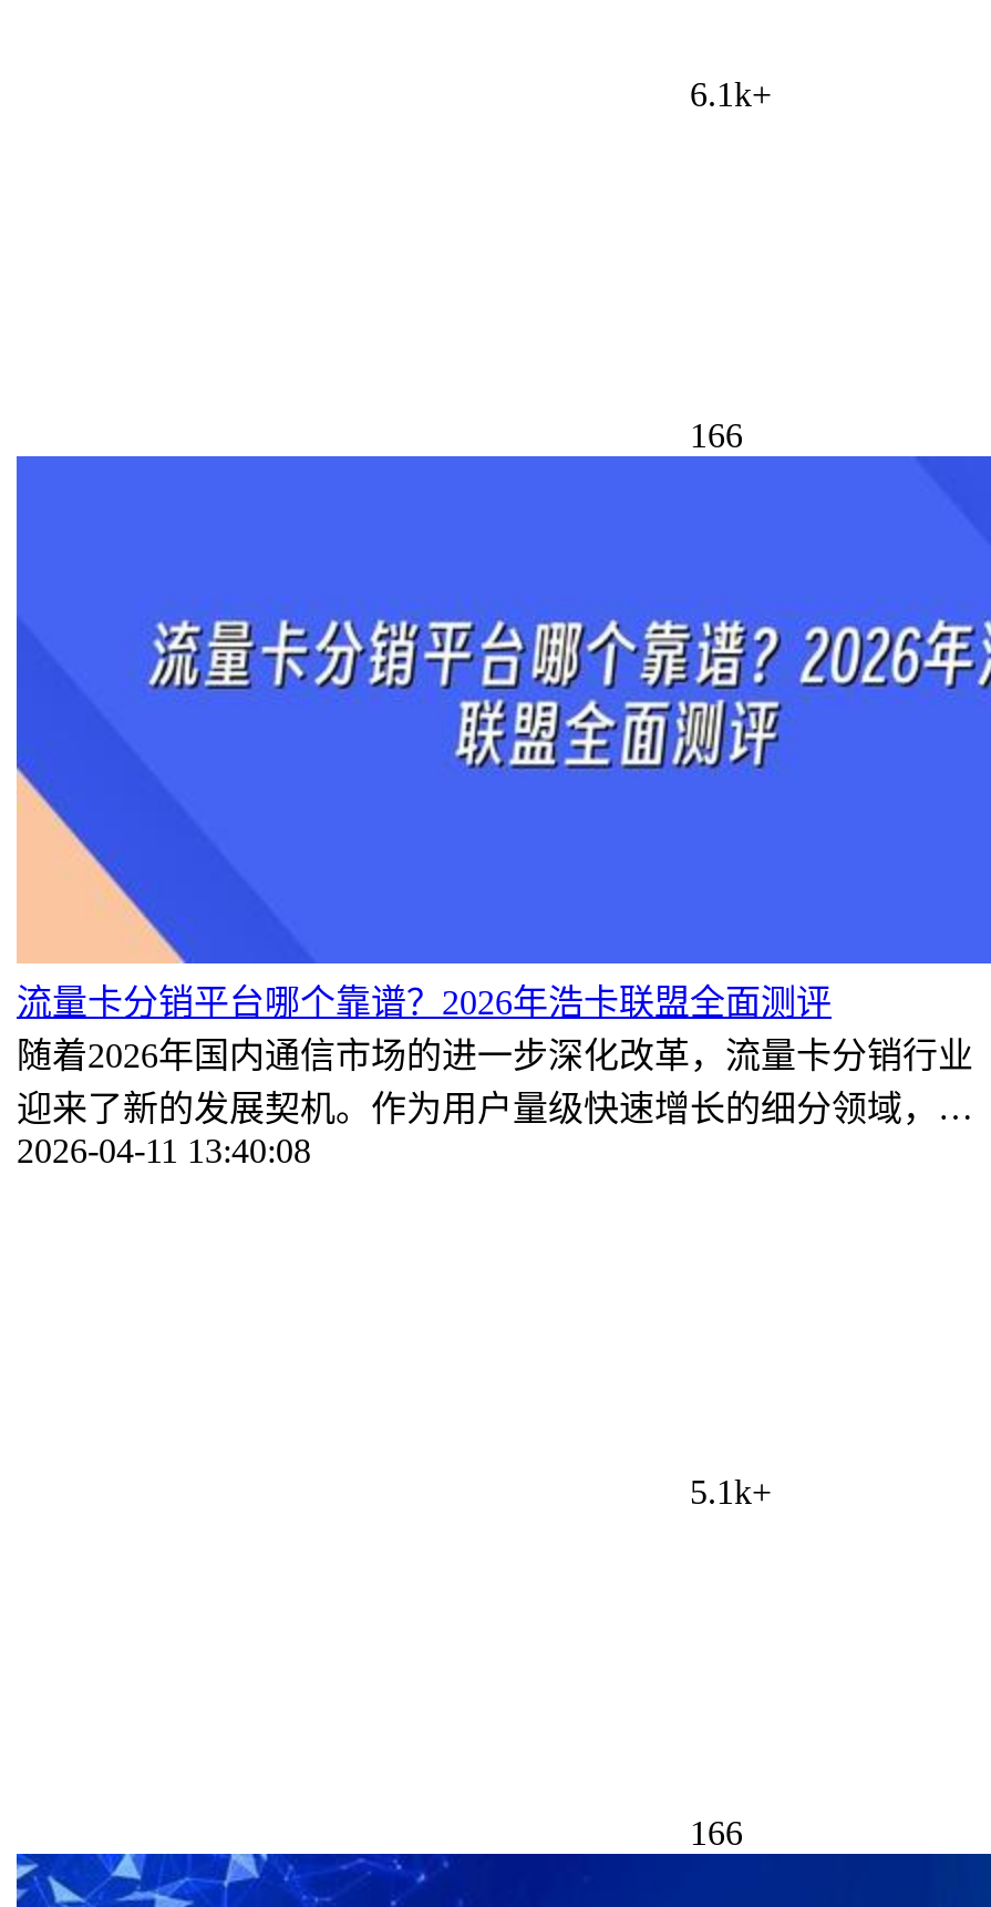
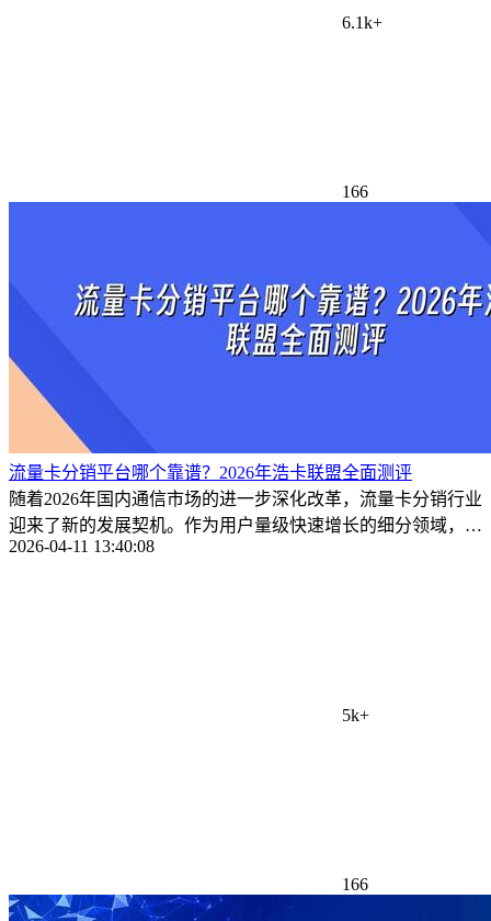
- 5.1k+
+ 5k+
